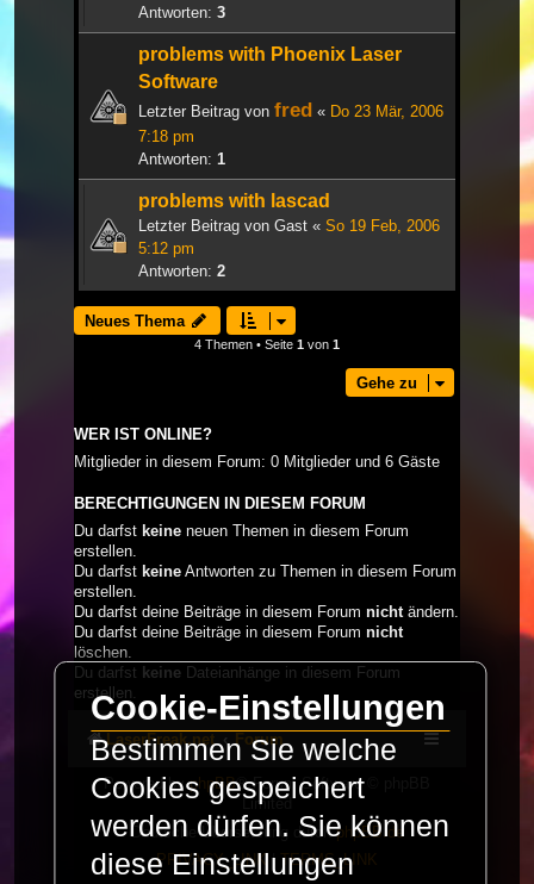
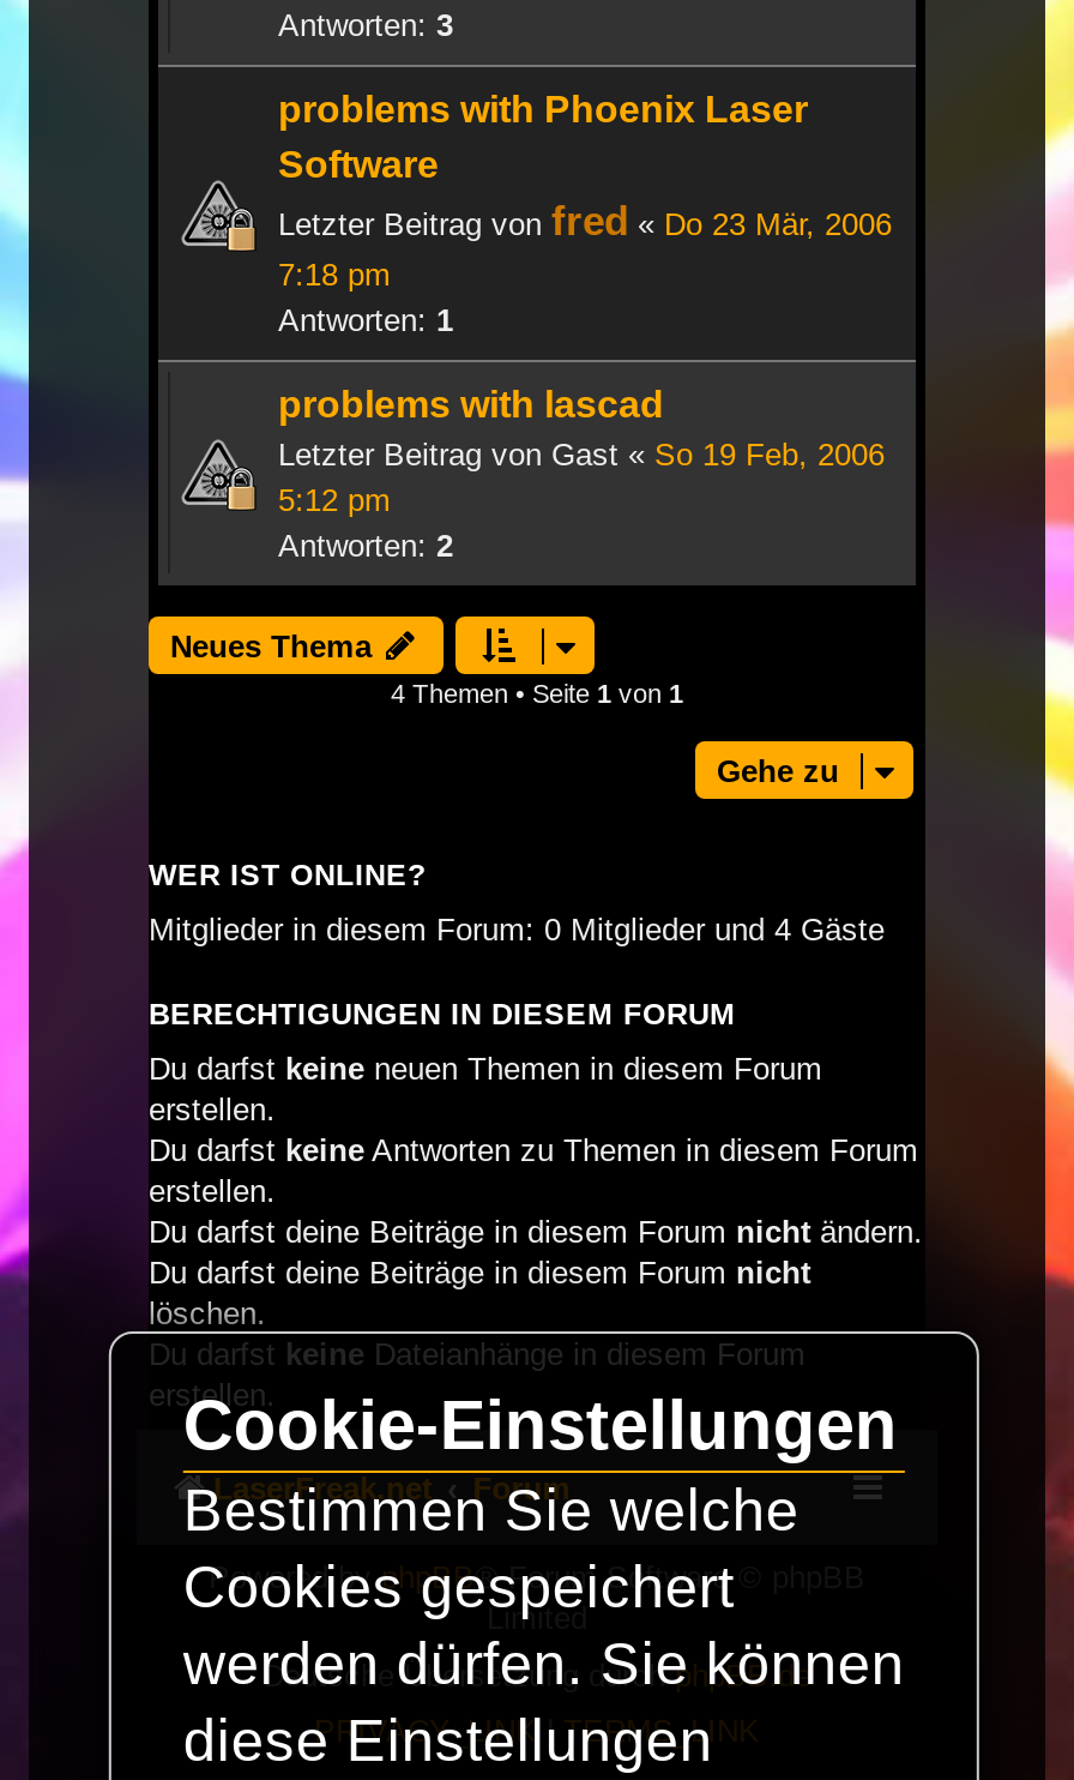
- Mitglieder in diesem Forum: 0 Mitglieder und 6 Gäste
+ Mitglieder in diesem Forum: 0 Mitglieder und 4 Gäste
